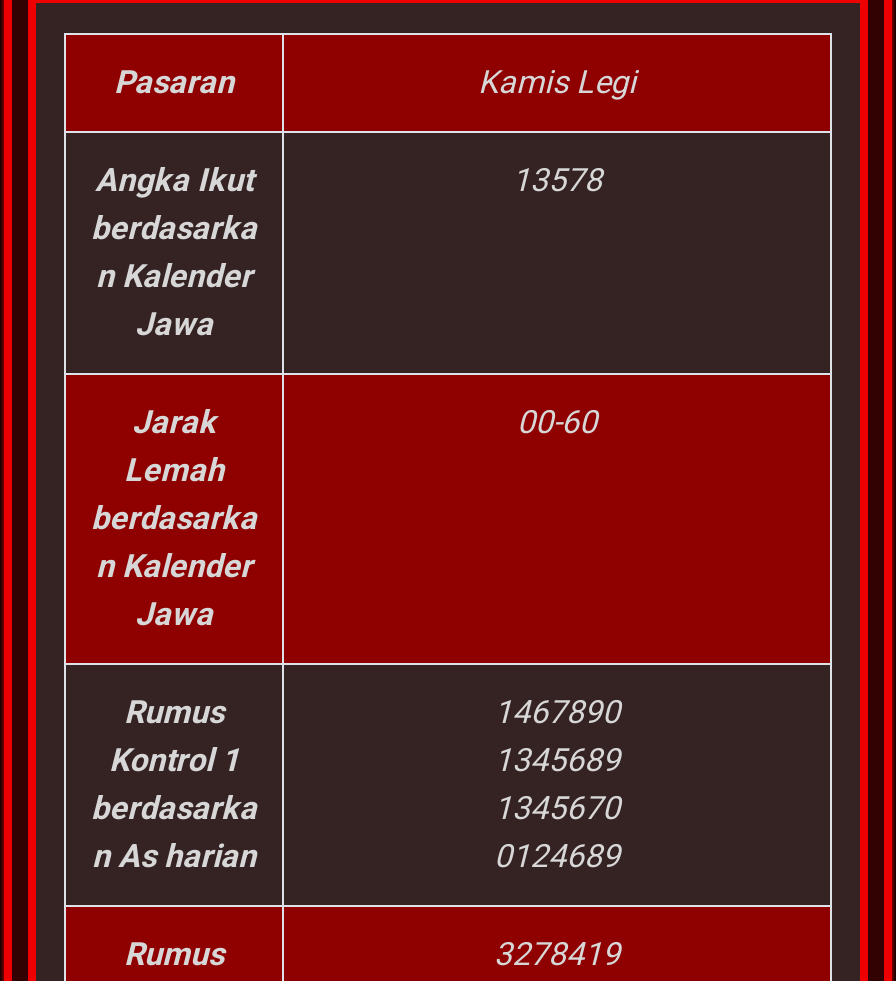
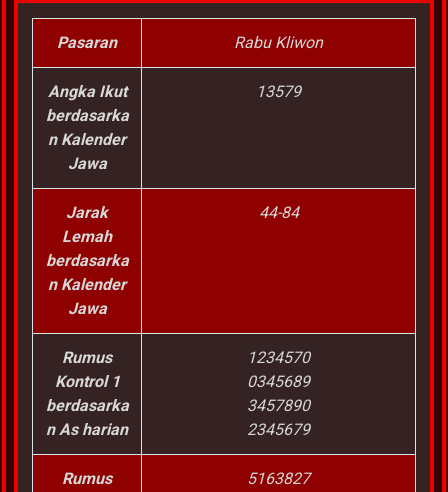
- Kamis Legi
+ Rabu Kliwon

- 13578
+ 13579

- 00-60
+ 44-84

- 1467890
+ 1234570

- 1345689
+ 0345689

- 1345670
+ 3457890

- 0124689
+ 2345679

- 3278419
+ 5163827
